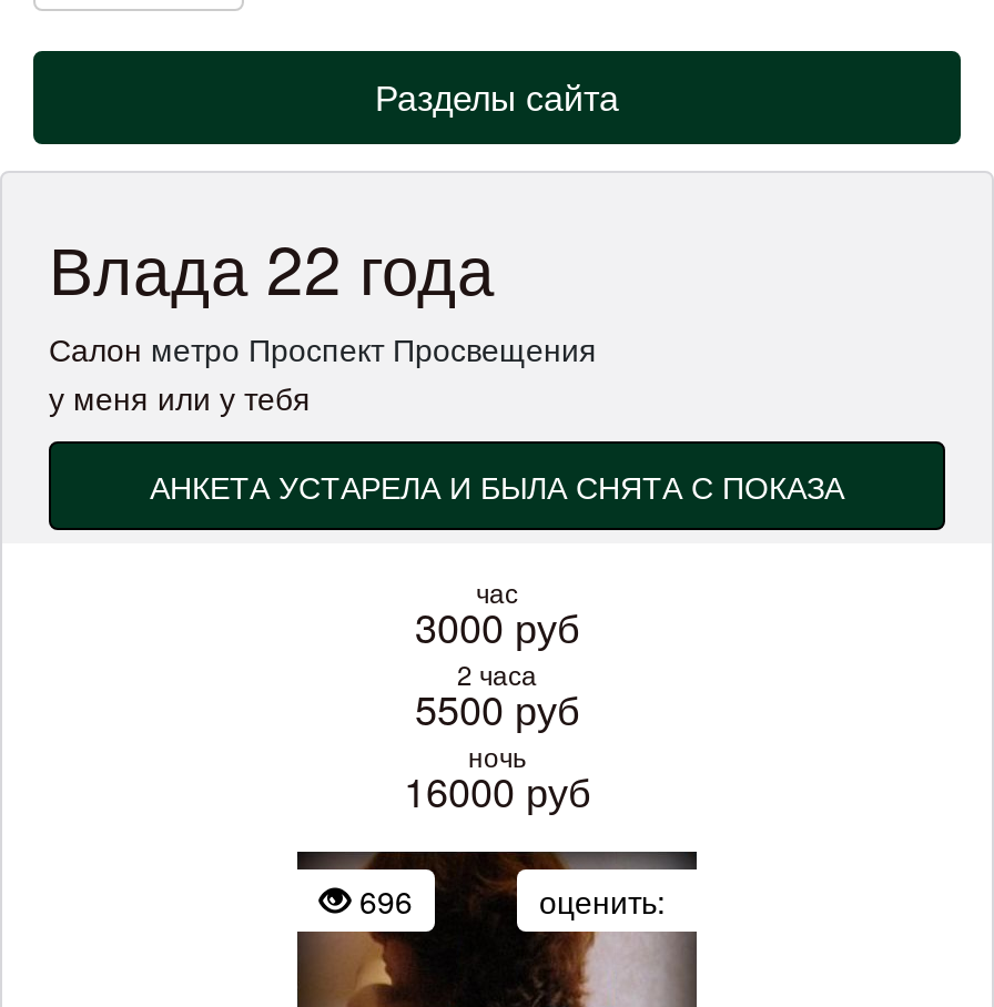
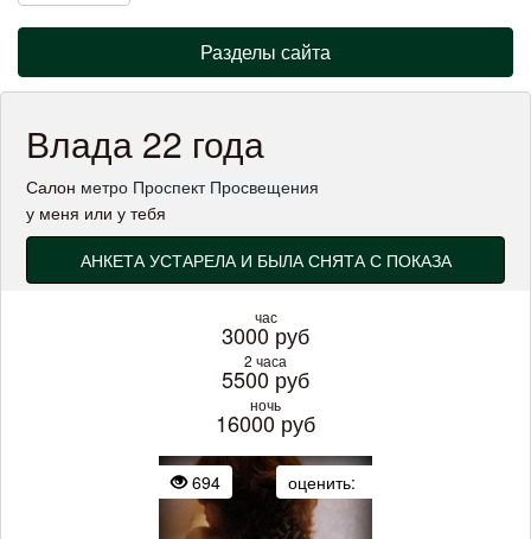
- 696
+ 694
